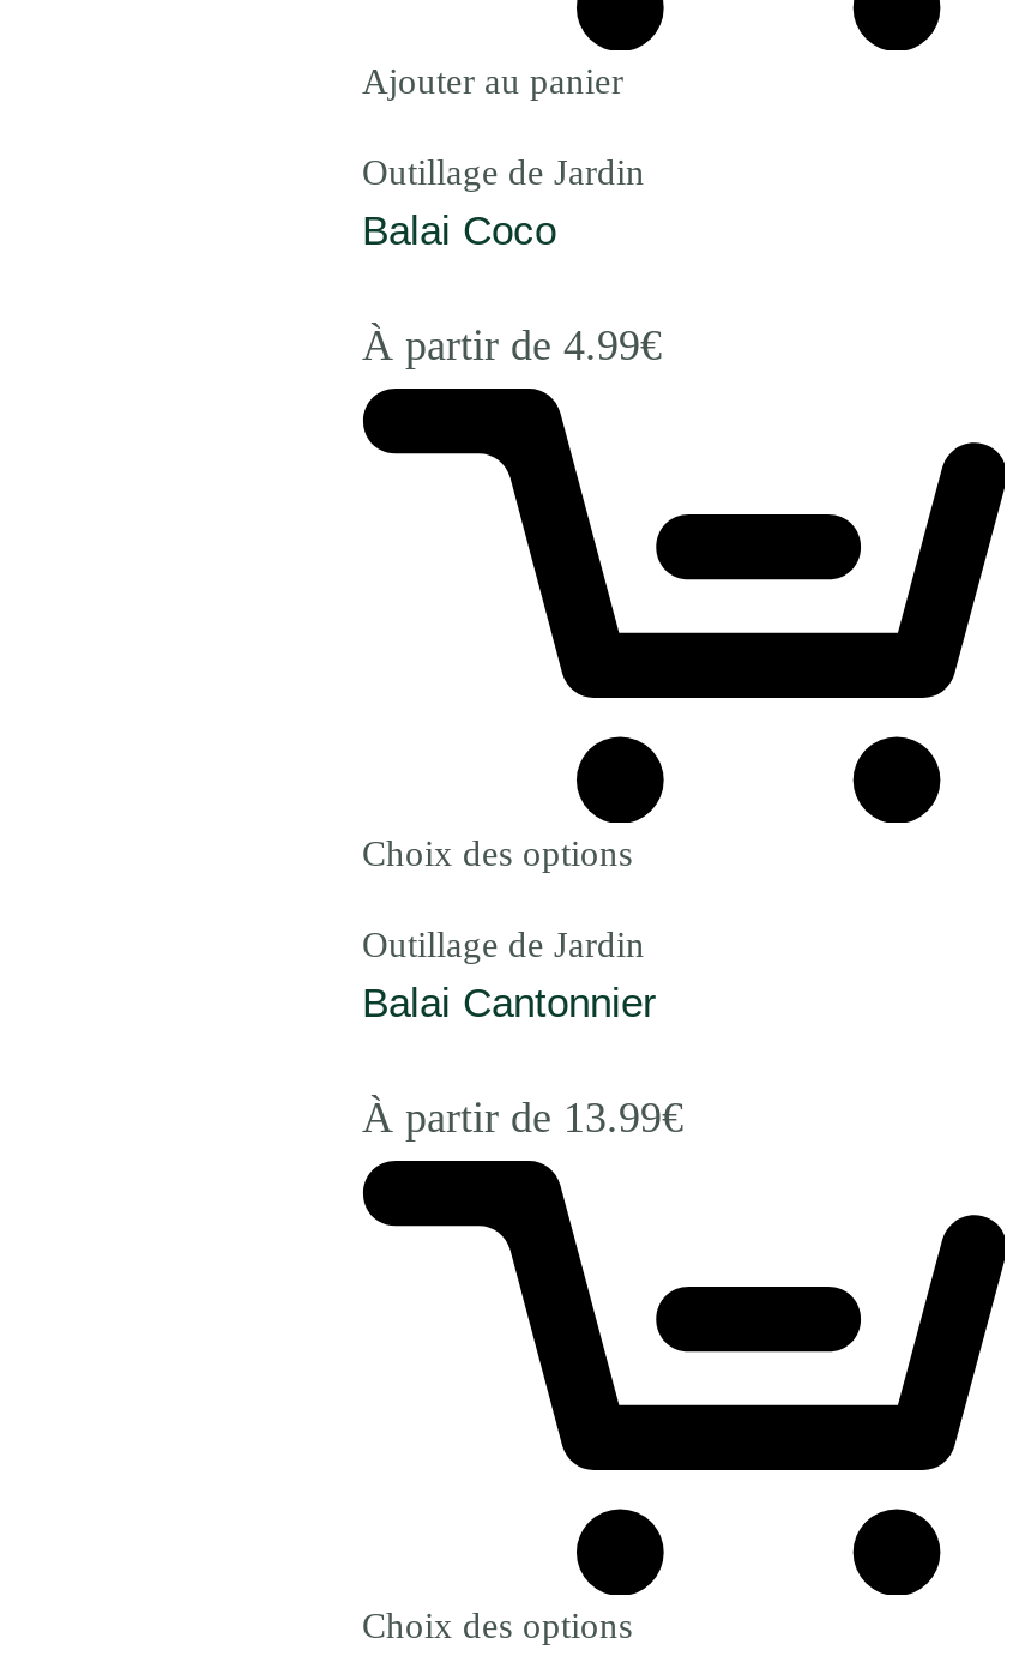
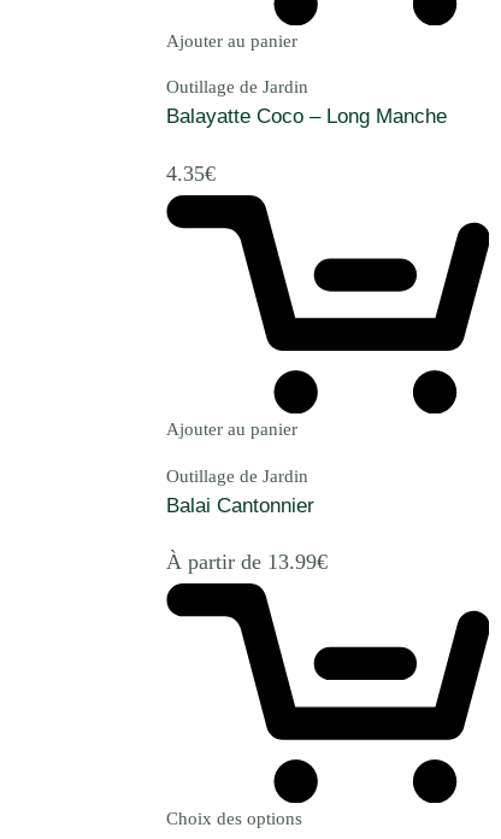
- Balai Coco
+ Balayatte Coco – Long Manche

- À partir de 4.99€
+ 4.35€

- Choix des options
+ Ajouter au panier
